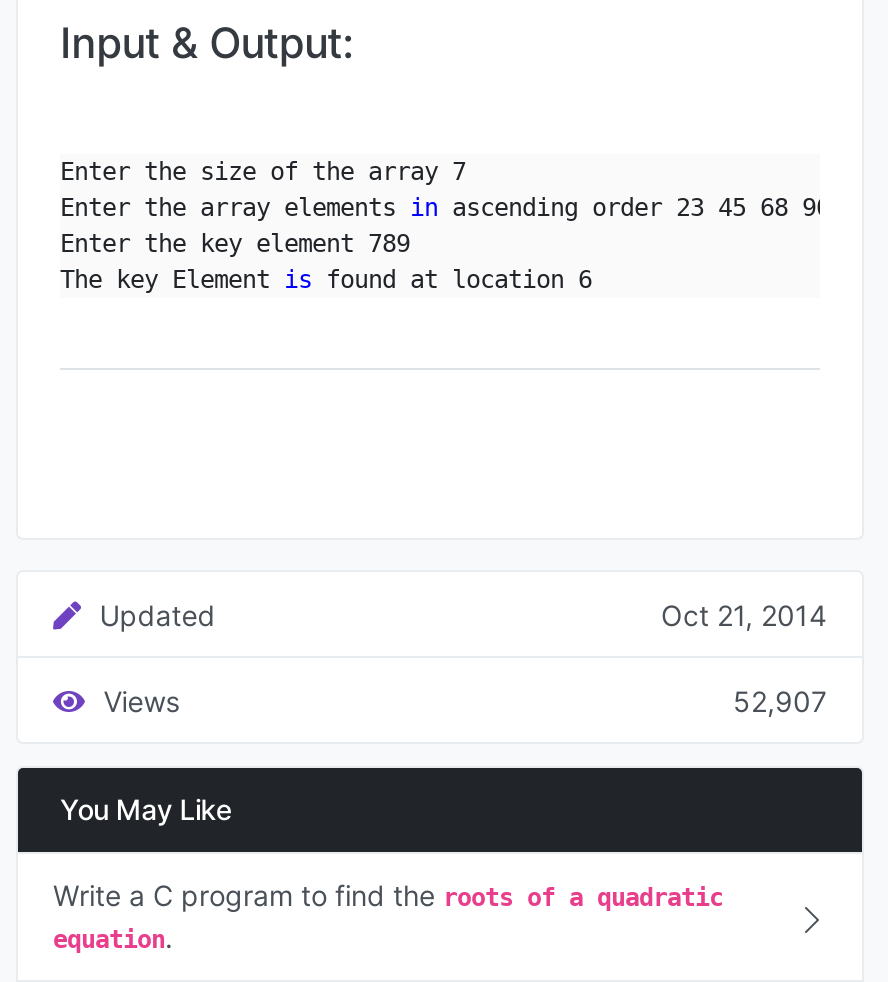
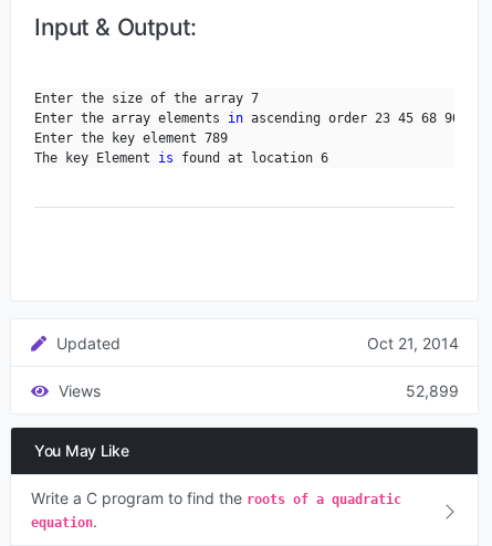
- 52,907
+ 52,899
